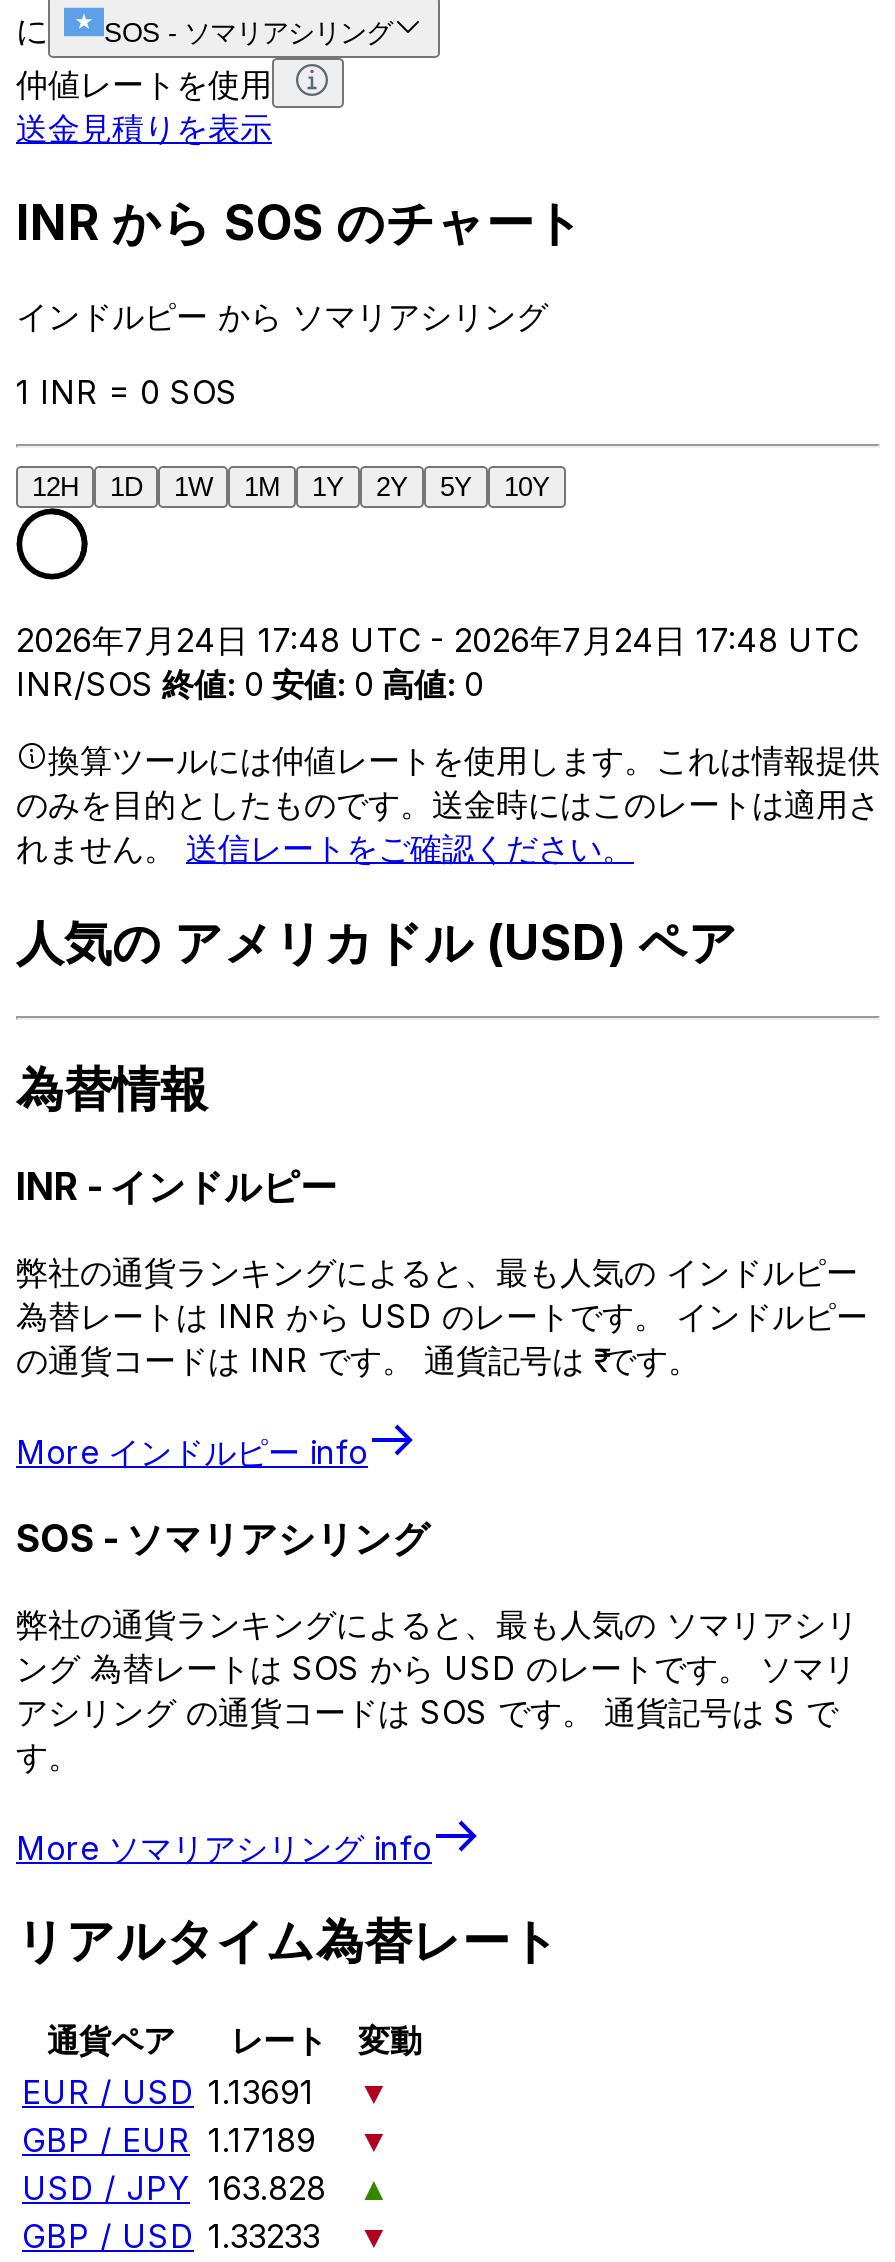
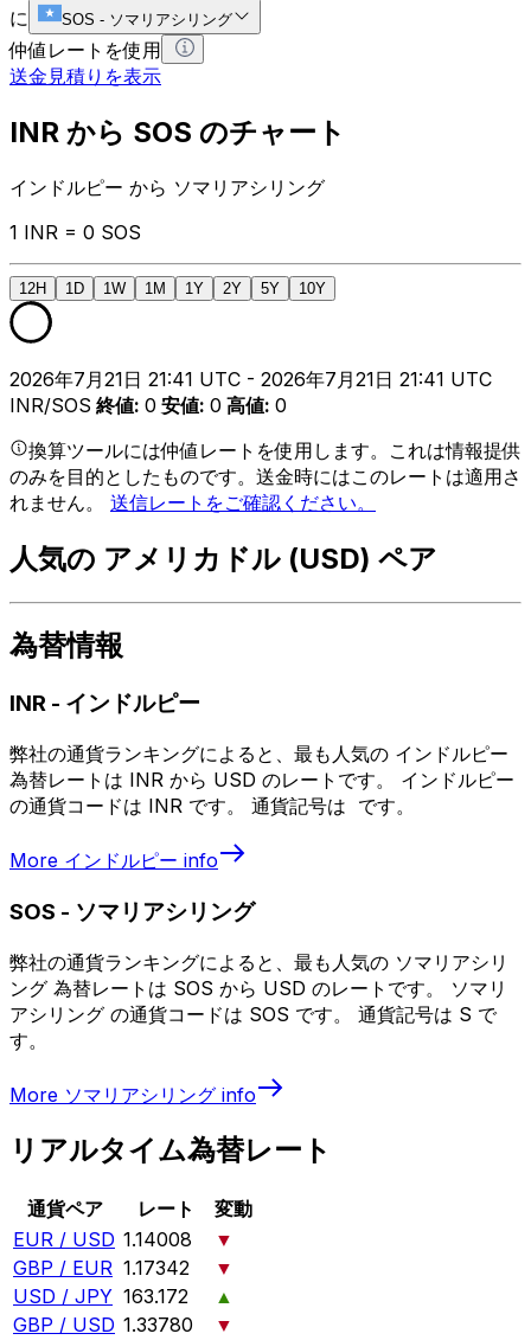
- 2026年7月24日 17:48 UTC - 2026年7月24日 17:48 UTC
+ 2026年7月21日 21:41 UTC - 2026年7月21日 21:41 UTC

- EUR / USD 1.13691
+ EUR / USD 1.14008

- GBP / EUR 1.17189
+ GBP / EUR 1.17342

- USD / JPY 163.828
+ USD / JPY 163.172

- GBP / USD 1.33233
+ GBP / USD 1.33780
